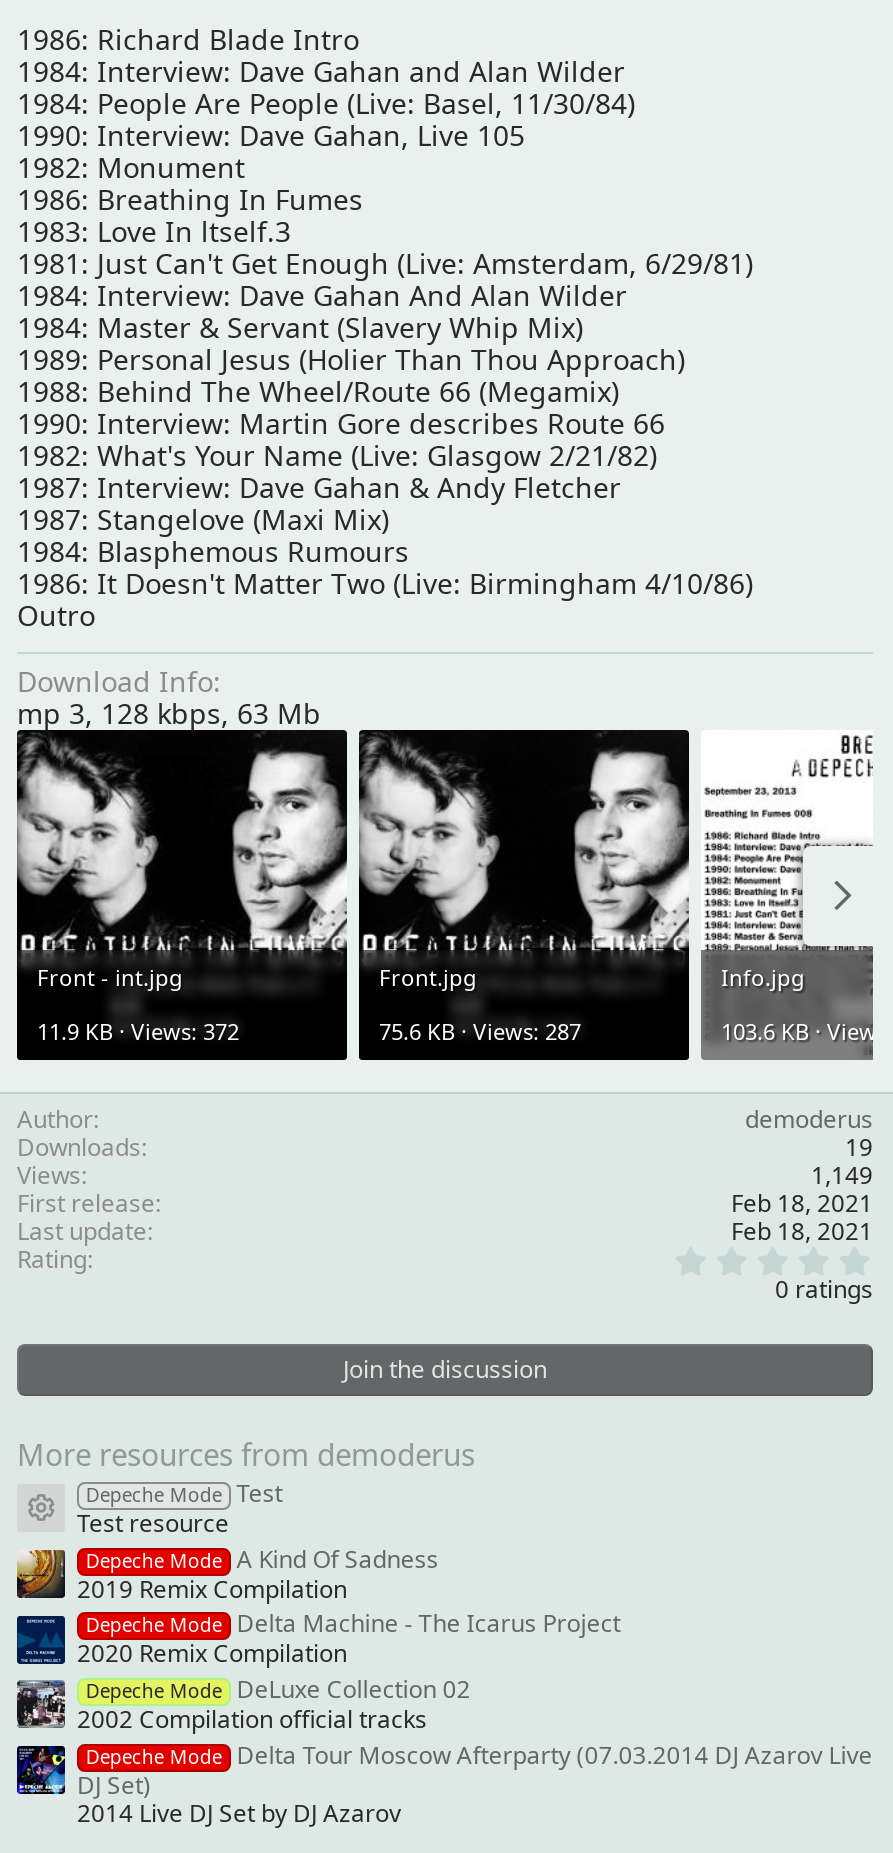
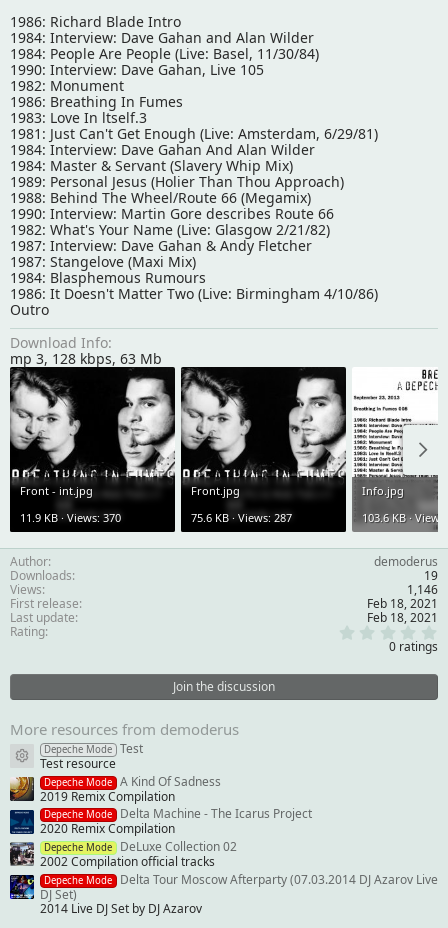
- 11.9 KB · Views: 372
+ 11.9 KB · Views: 370

- 1,149
+ 1,146
